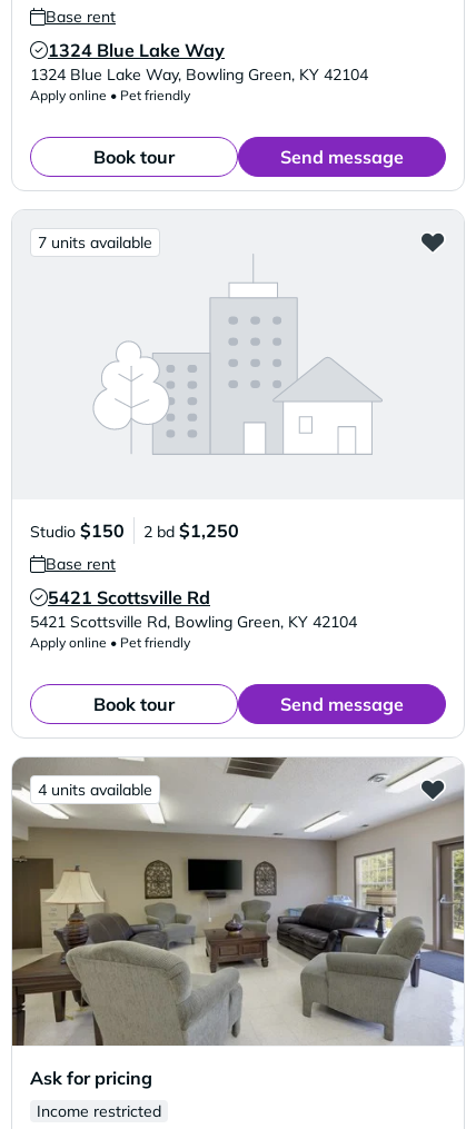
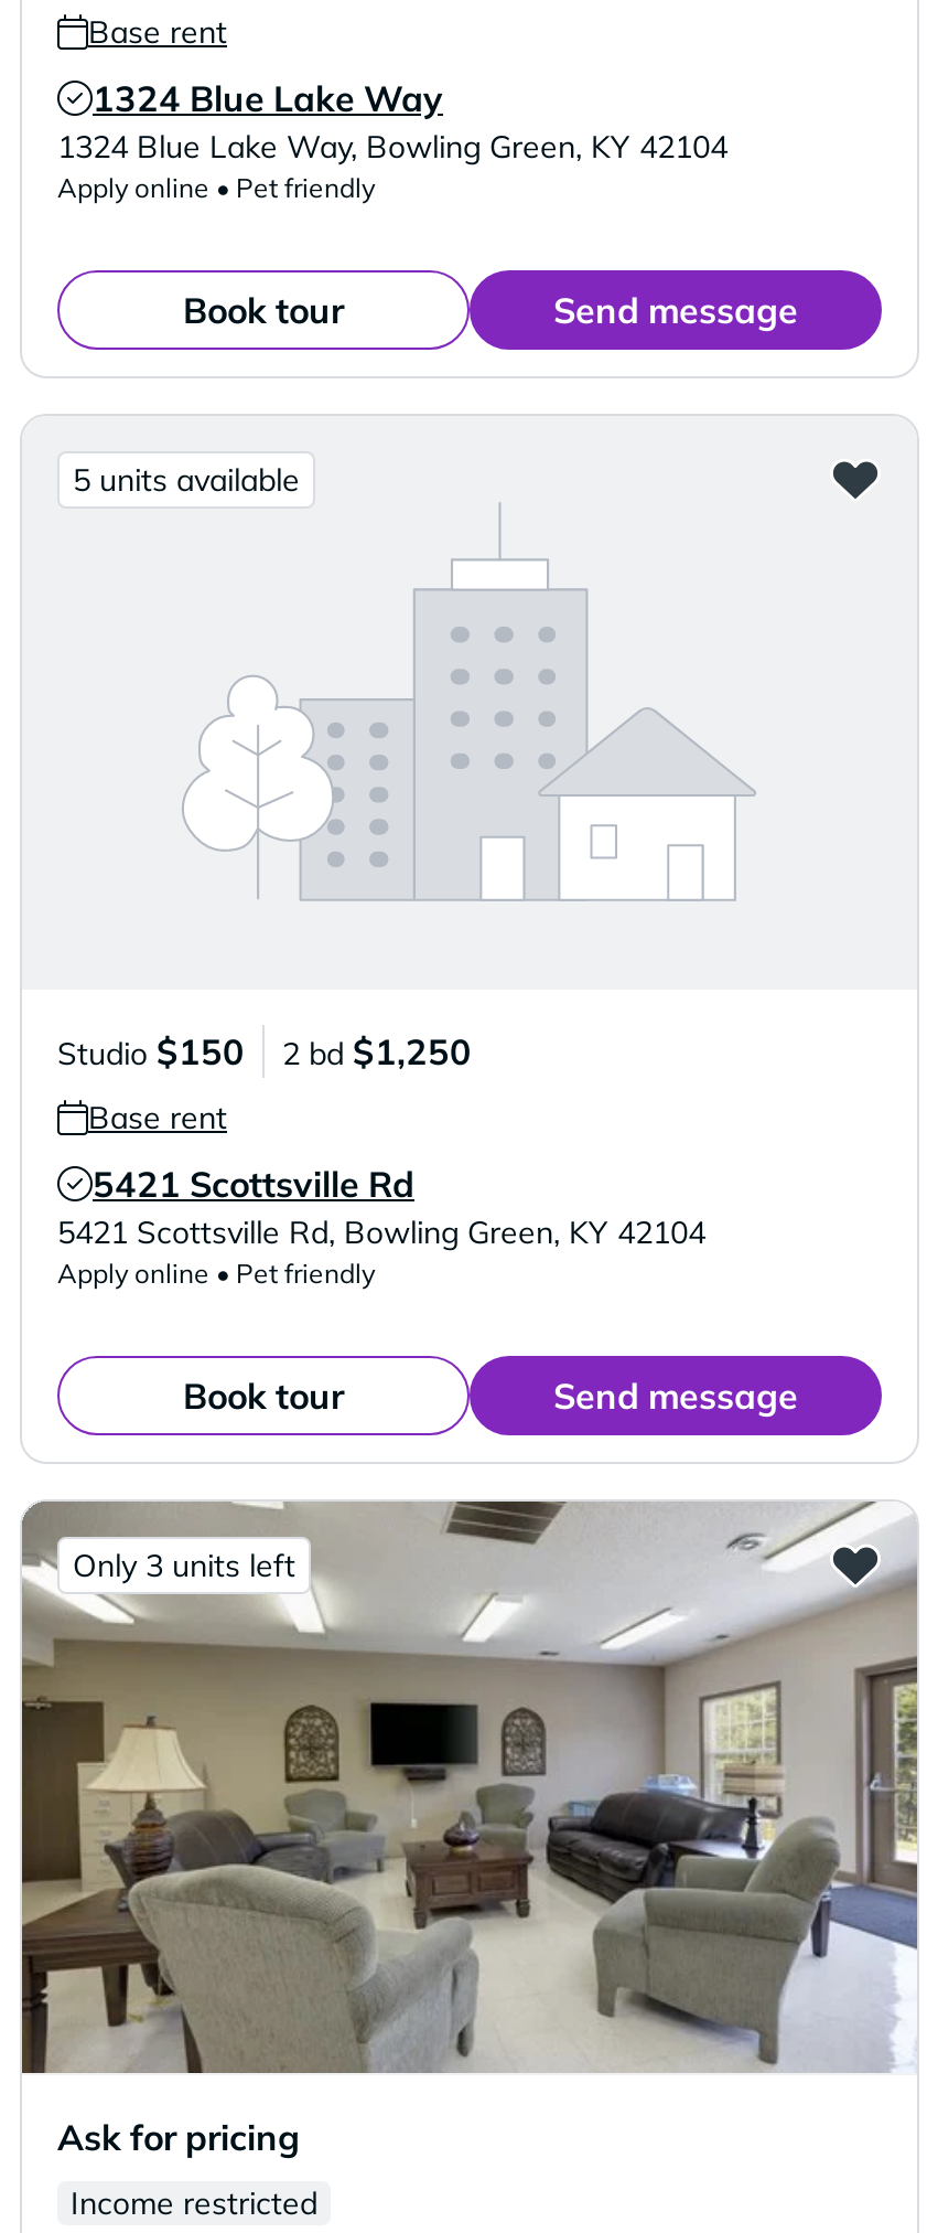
- 7 units available
+ 5 units available

- 4 units available
+ Only 3 units left
